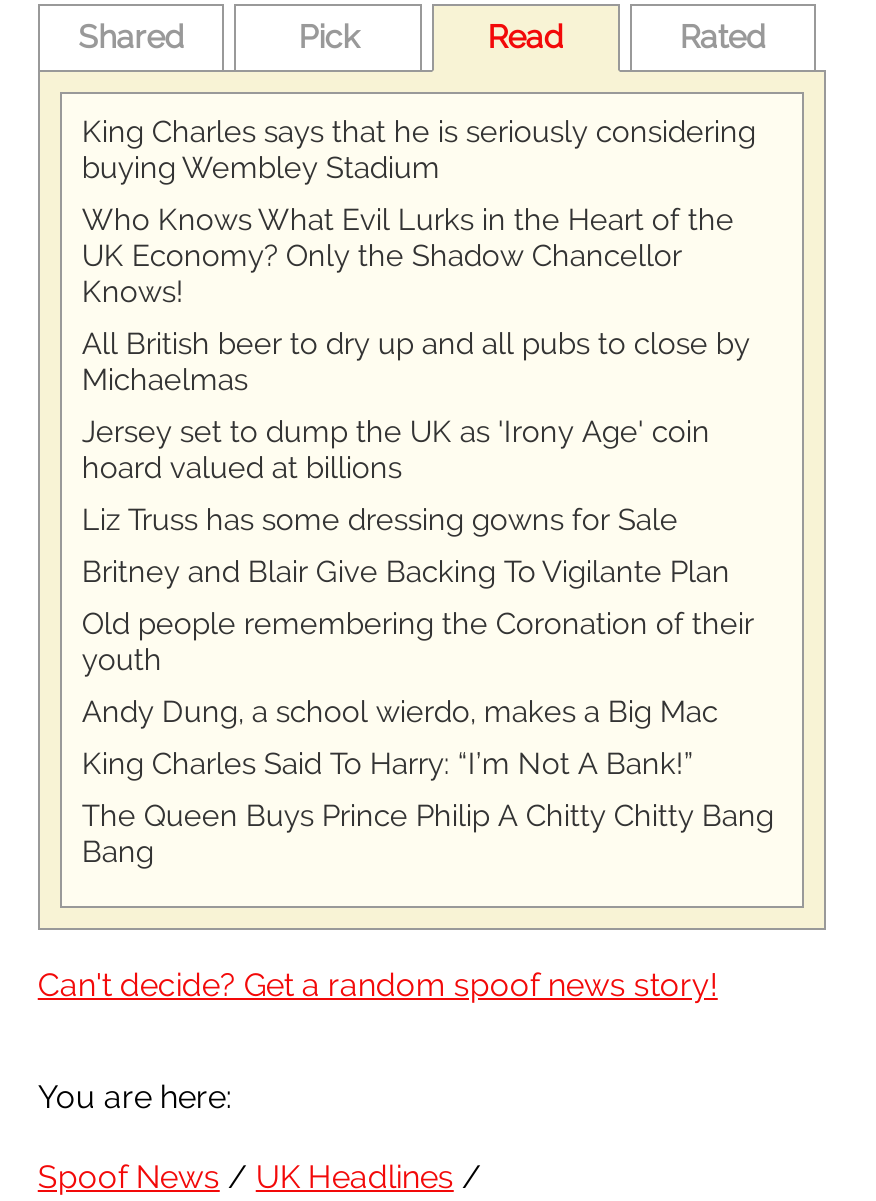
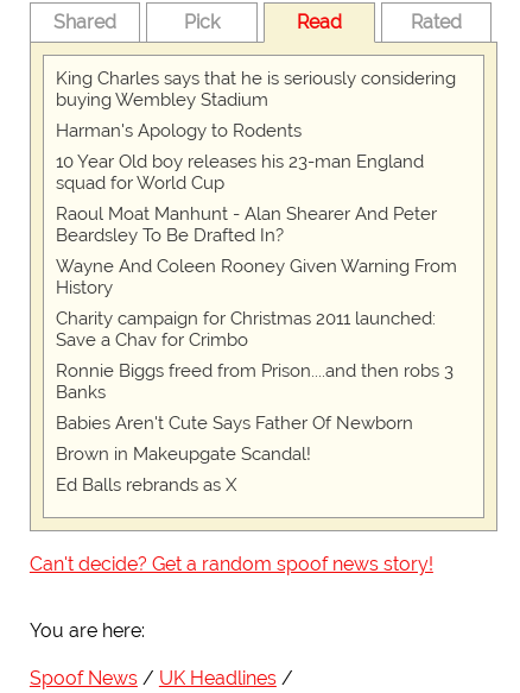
- Who Knows What Evil Lurks in the Heart of the
- UK Economy? Only the Shadow Chancellor
- Knows!
- All British beer to dry up and all pubs to close by
- Michaelmas
- Jersey set to dump the UK as 'Irony Age' coin
- hoard valued at billions
- Liz Truss has some dressing gowns for Sale
- Britney and Blair Give Backing To Vigilante Plan
- Old people remembering the Coronation of their
- youth
- Andy Dung, a school wierdo, makes a Big Mac
- King Charles Said To Harry: “I’m Not A Bank!”
- The Queen Buys Prince Philip A Chitty Chitty Bang
- Bang
+ Harman's Apology to Rodents
+ 10 Year Old boy releases his 23-man England
+ squad for World Cup
+ Raoul Moat Manhunt - Alan Shearer And Peter
+ Beardsley To Be Drafted In?
+ Wayne And Coleen Rooney Given Warning From
+ History
+ Charity campaign for Christmas 2011 launched:
+ Save a Chav for Crimbo
+ Ronnie Biggs freed from Prison....and then robs 3
+ Banks
+ Babies Aren't Cute Says Father Of Newborn
+ Brown in Makeupgate Scandal!
+ Ed Balls rebrands as X
